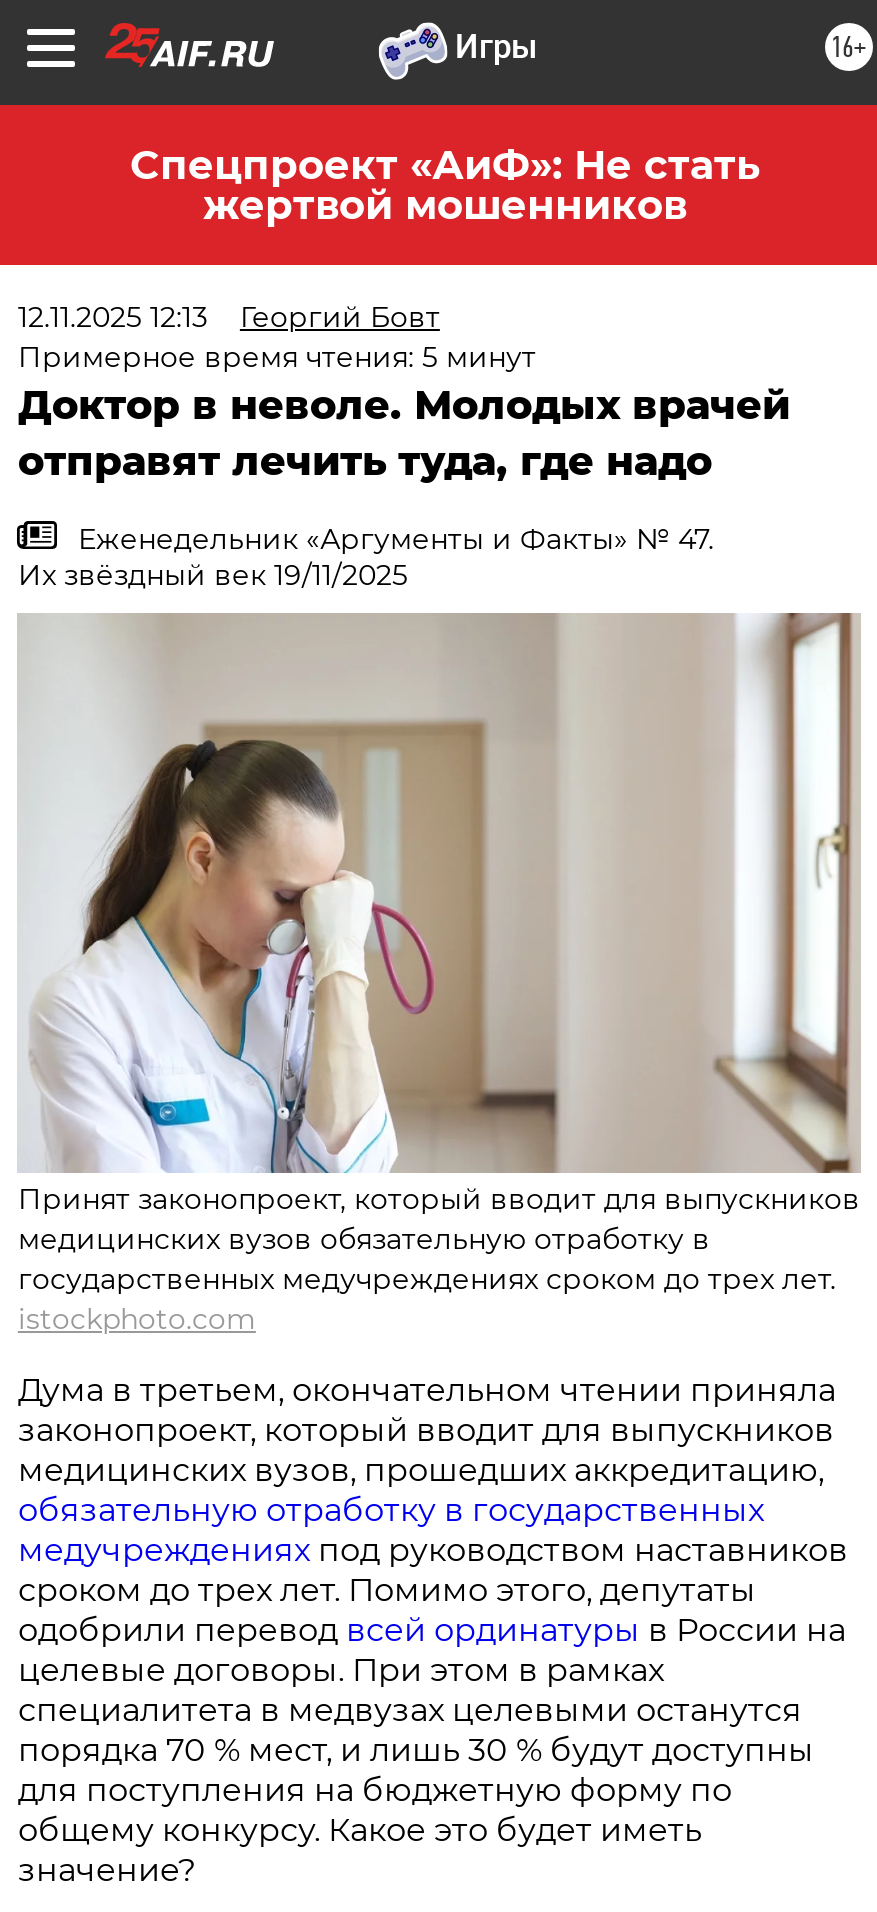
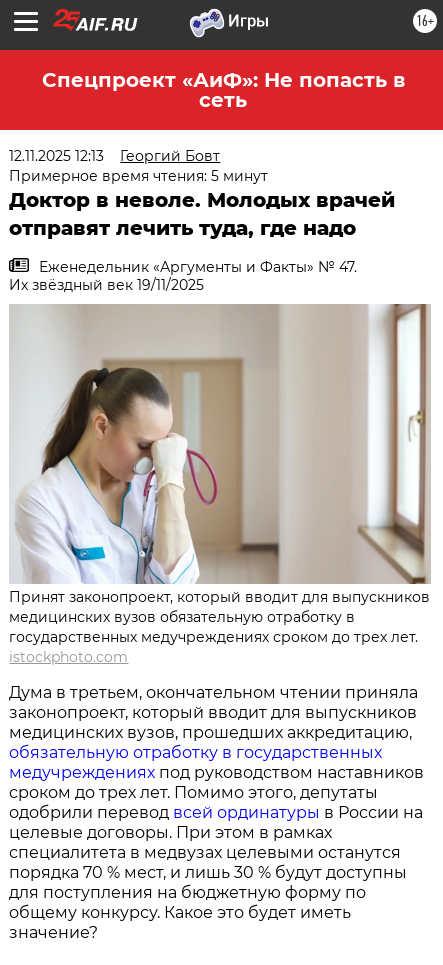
- Спецпроект «АиФ»: Не стать
- жертвой мошенников
+ Спецпроект «АиФ»: Не попасть в
+ сеть
